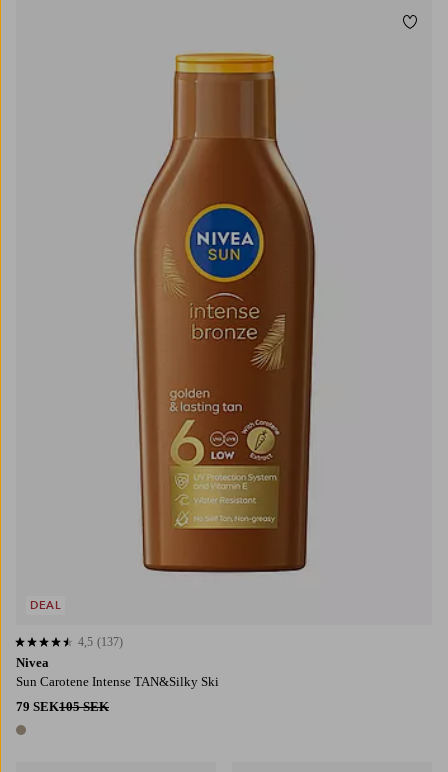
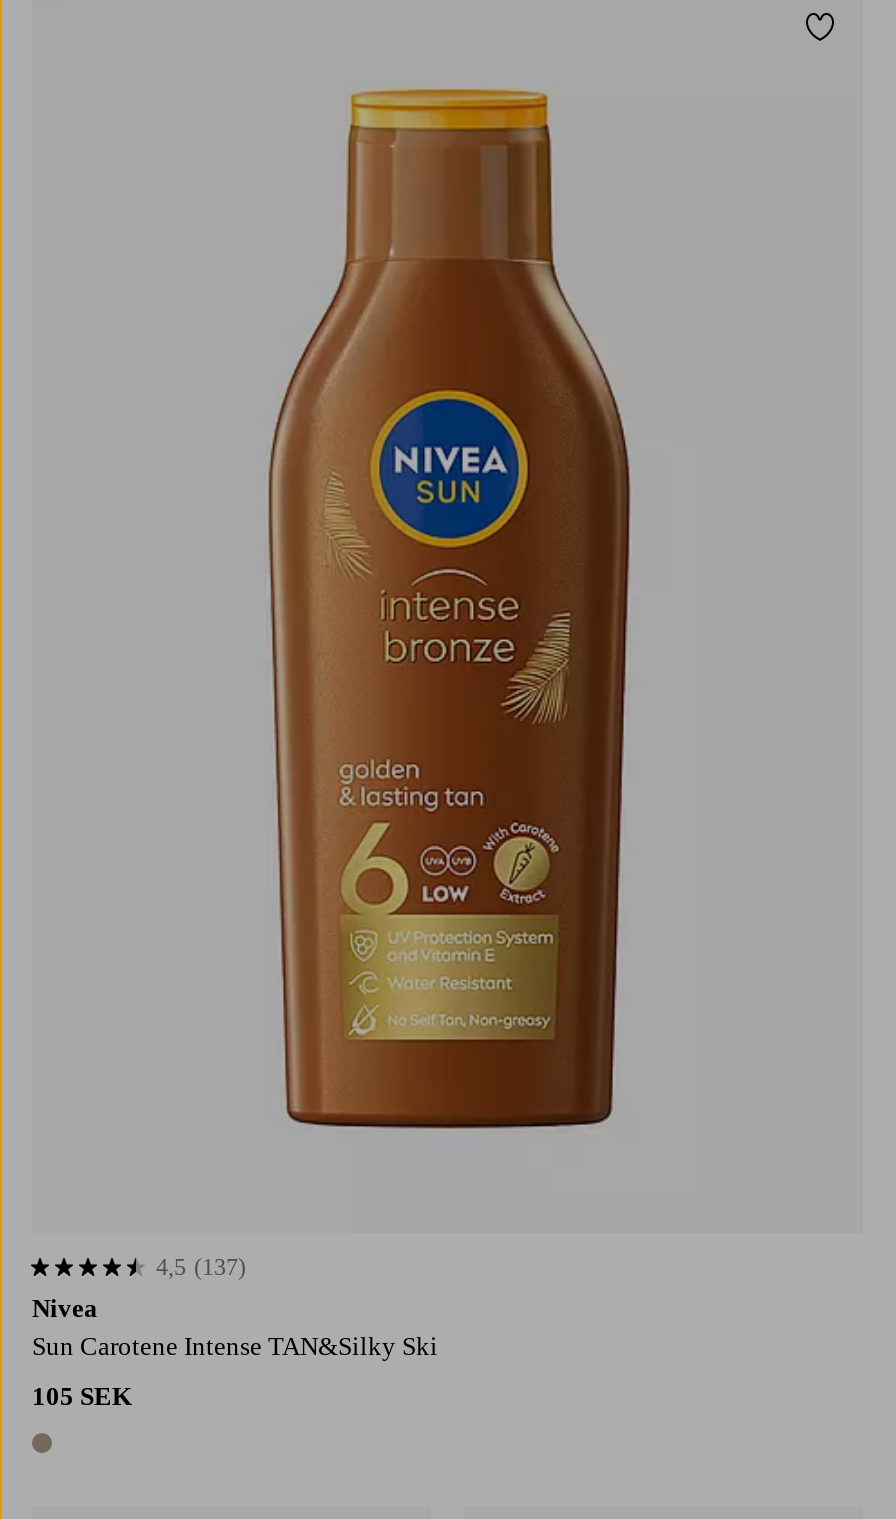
- DEAL

- 79 SEK105 SEK
+ 105 SEK
